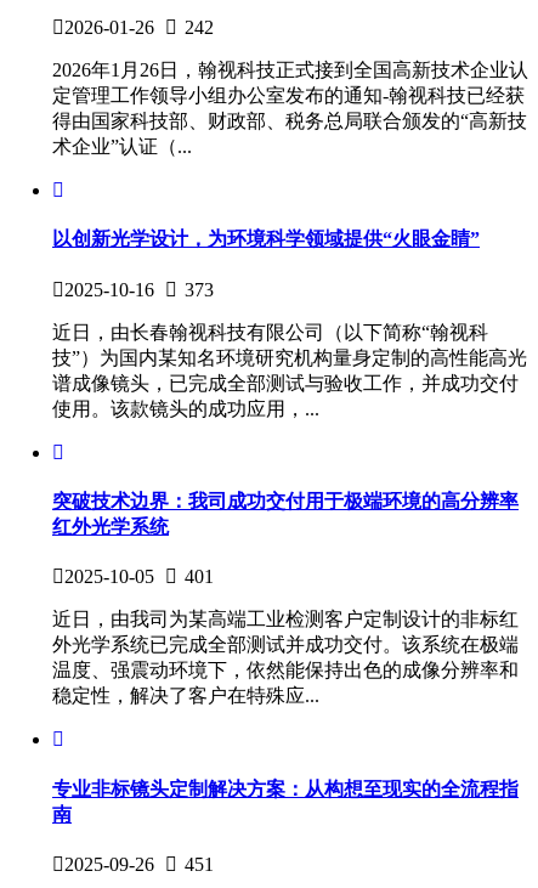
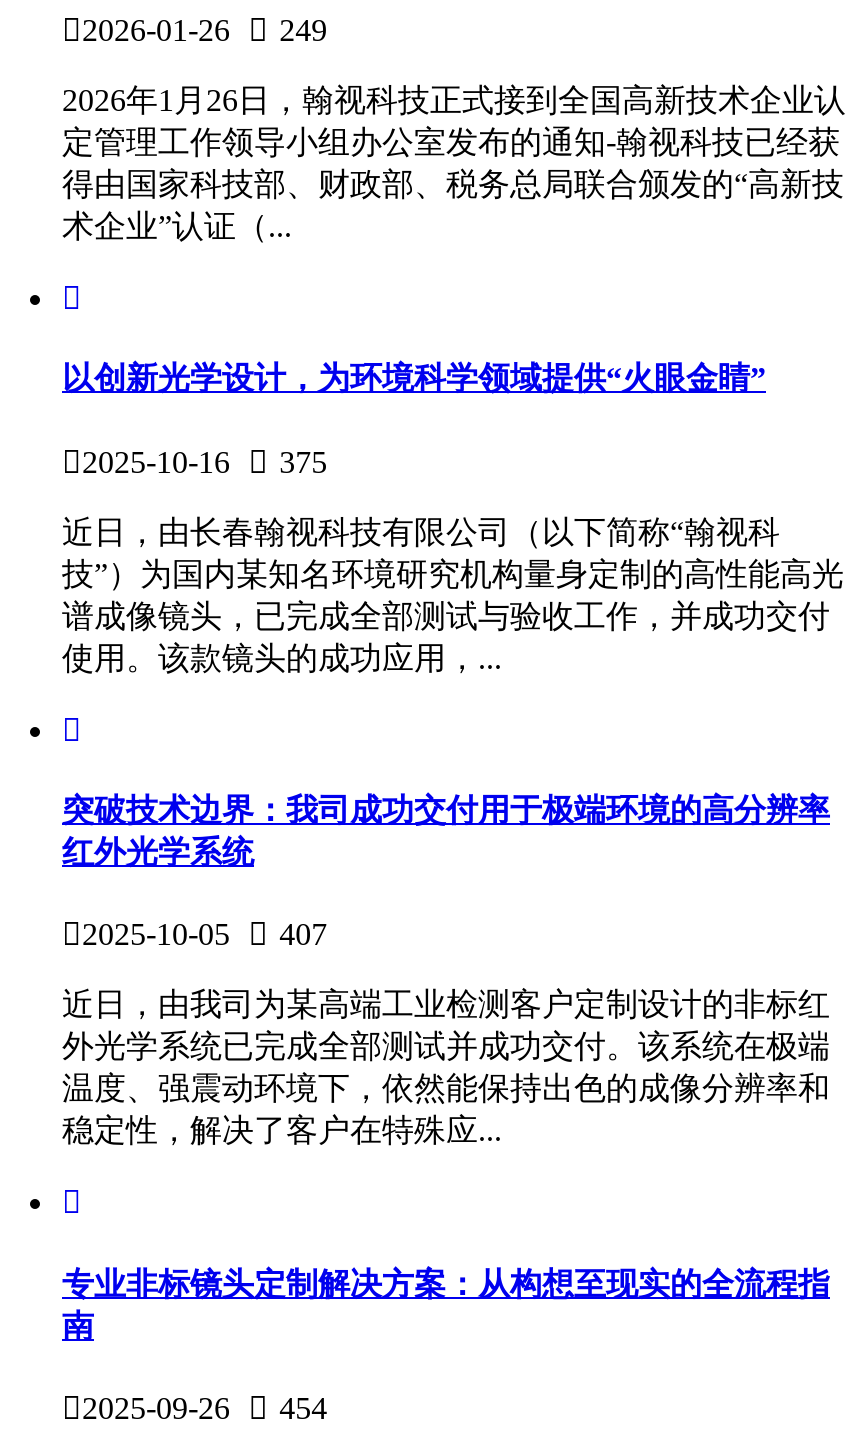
- 2026-01-26 242
+ 2026-01-26 249

- 2025-10-16 373
+ 2025-10-16 375

- 2025-10-05 401
+ 2025-10-05 407

- 2025-09-26 451
+ 2025-09-26 454
